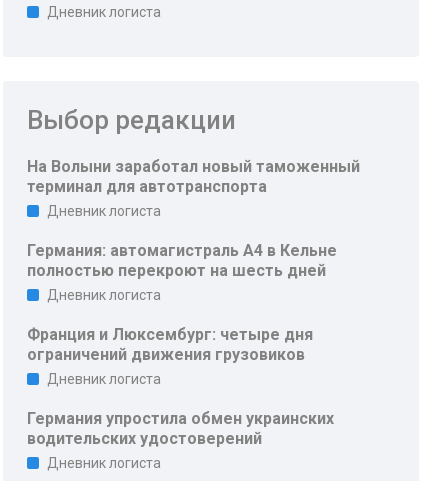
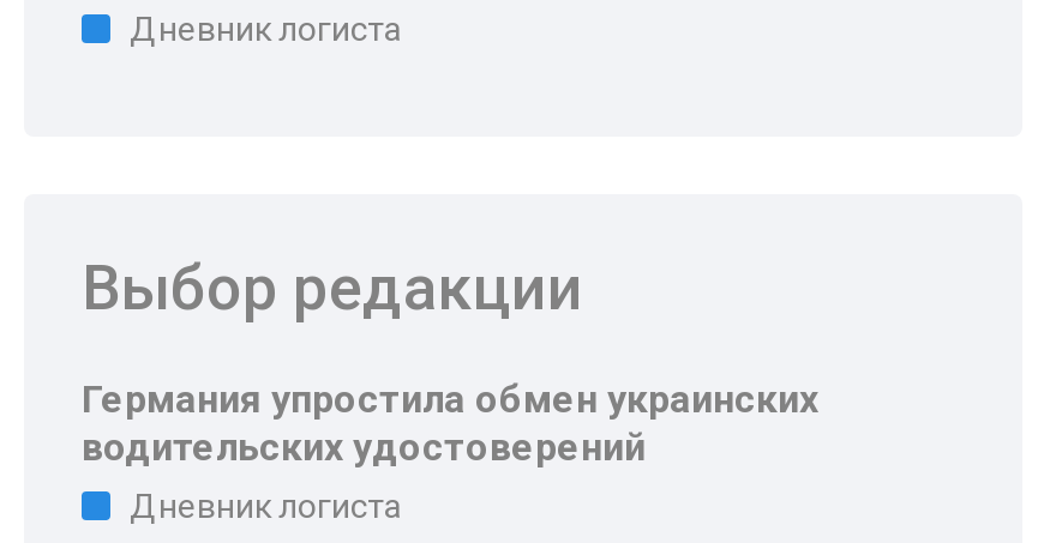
- На Волыни заработал новый таможенный
- терминал для автотранспорта
- Дневник логиста
- Германия: автомагистраль A4 в Кельне
- полностью перекроют на шесть дней
- Дневник логиста
- Франция и Люксембург: четыре дня
- ограничений движения грузовиков
- Дневник логиста
